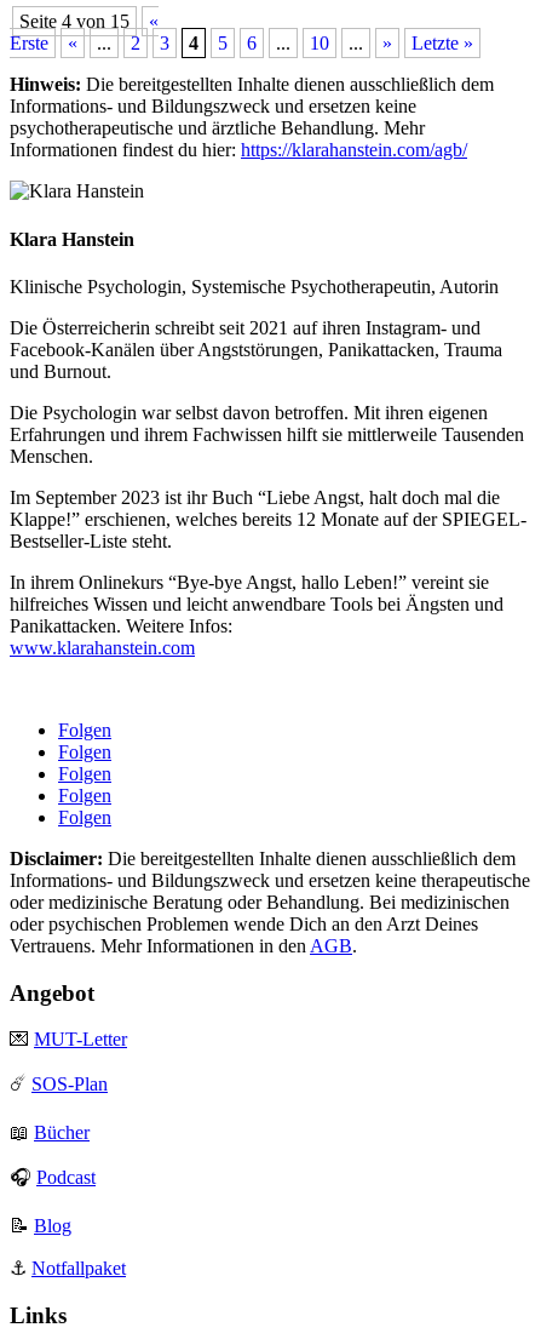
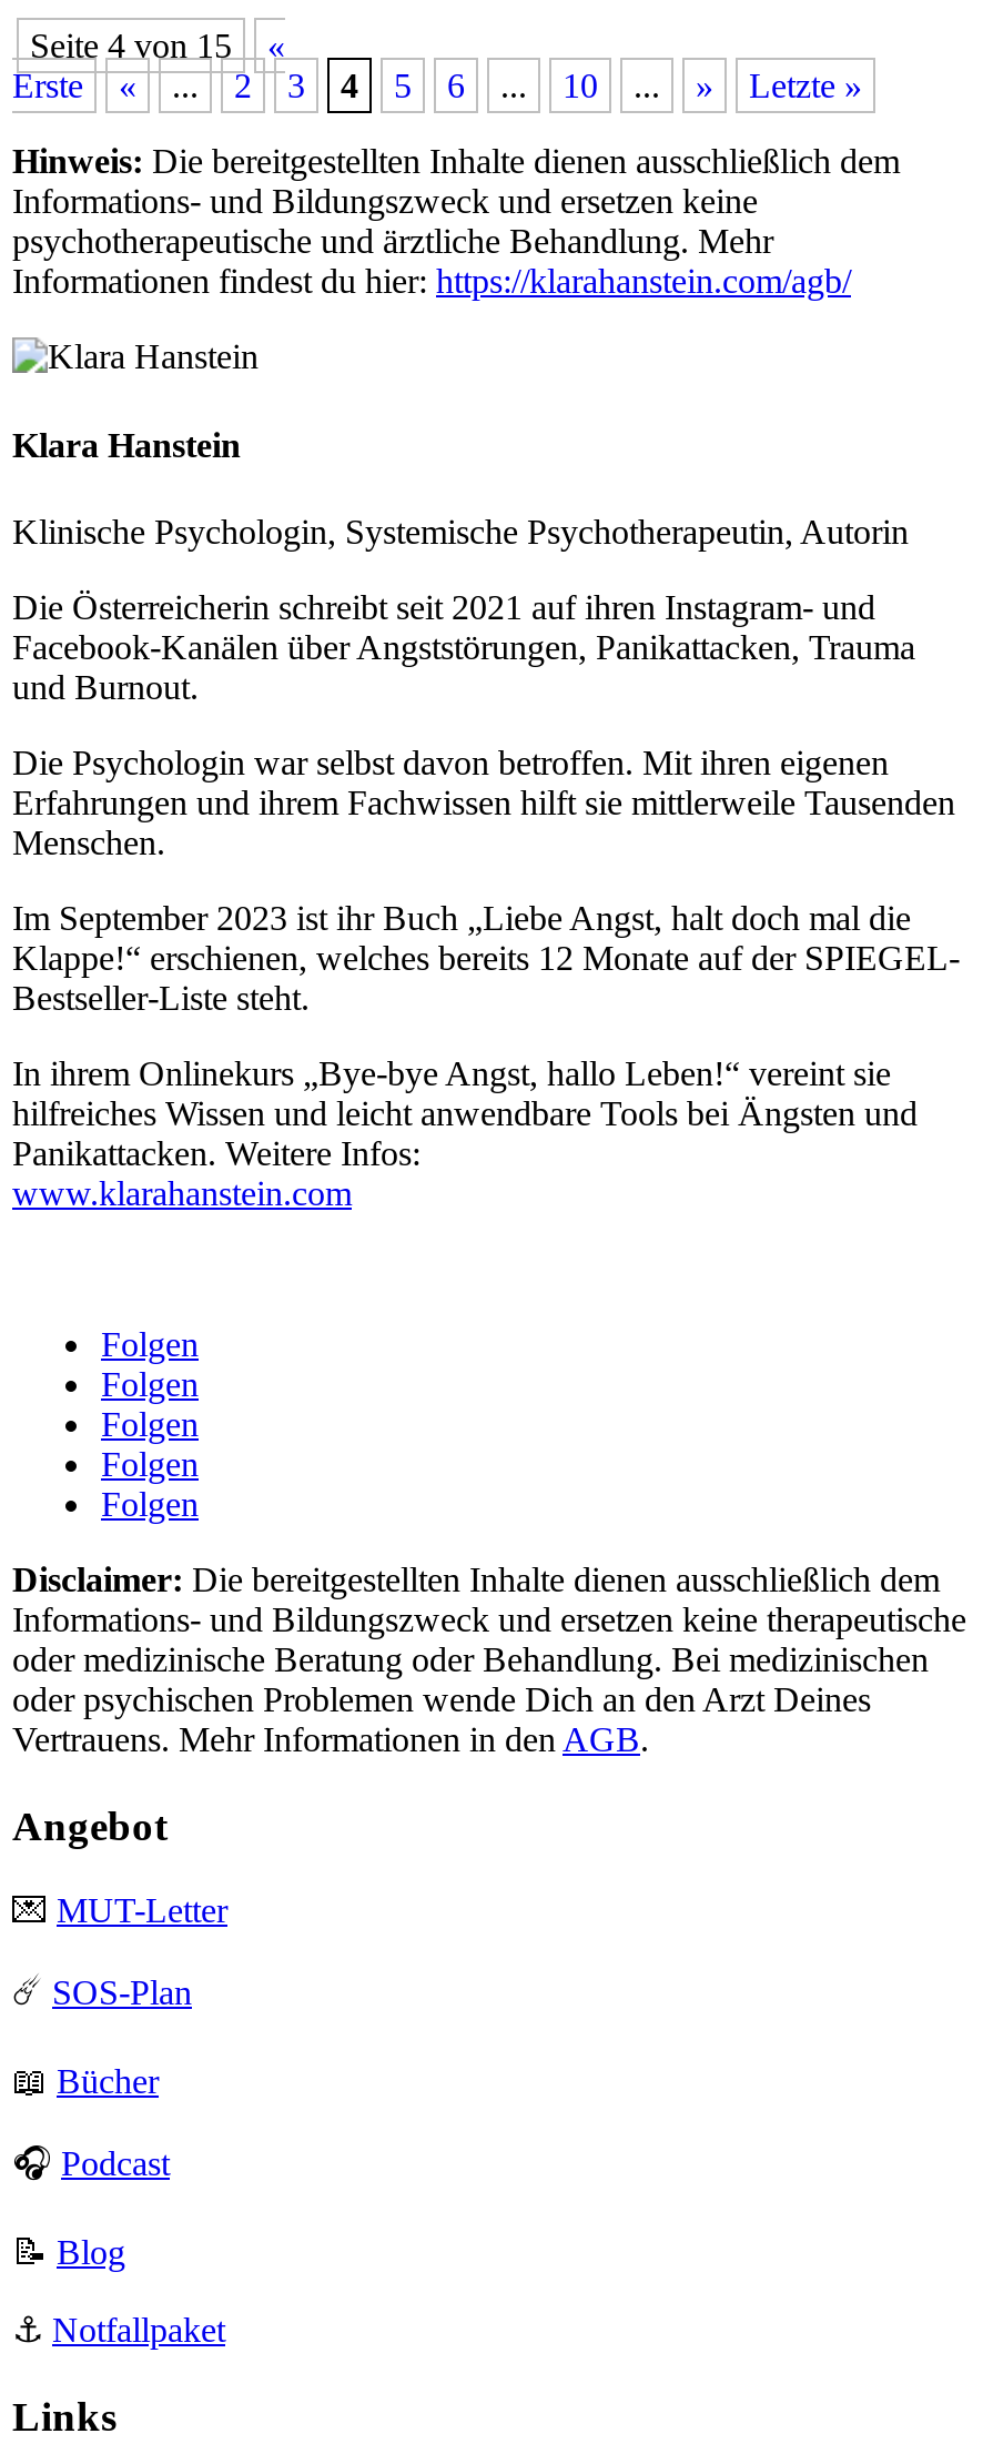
- Im September 2023 ist ihr Buch “Liebe Angst, halt doch mal die
+ Im September 2023 ist ihr Buch „Liebe Angst, halt doch mal die

- Klappe!” erschienen, welches bereits 12 Monate auf der SPIEGEL-
+ Klappe!“ erschienen, welches bereits 12 Monate auf der SPIEGEL-

- In ihrem Onlinekurs “Bye-bye Angst, hallo Leben!” vereint sie
+ In ihrem Onlinekurs „Bye-bye Angst, hallo Leben!“ vereint sie
